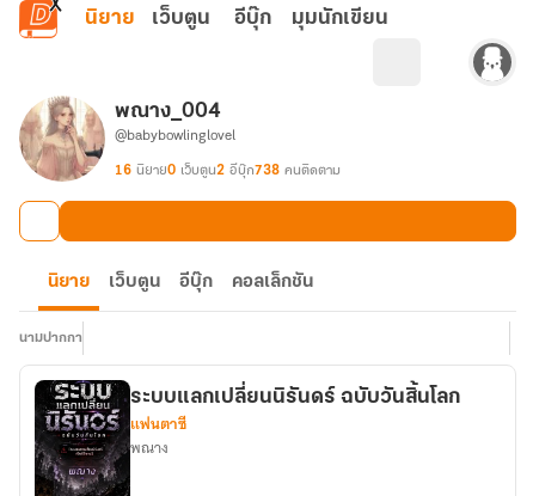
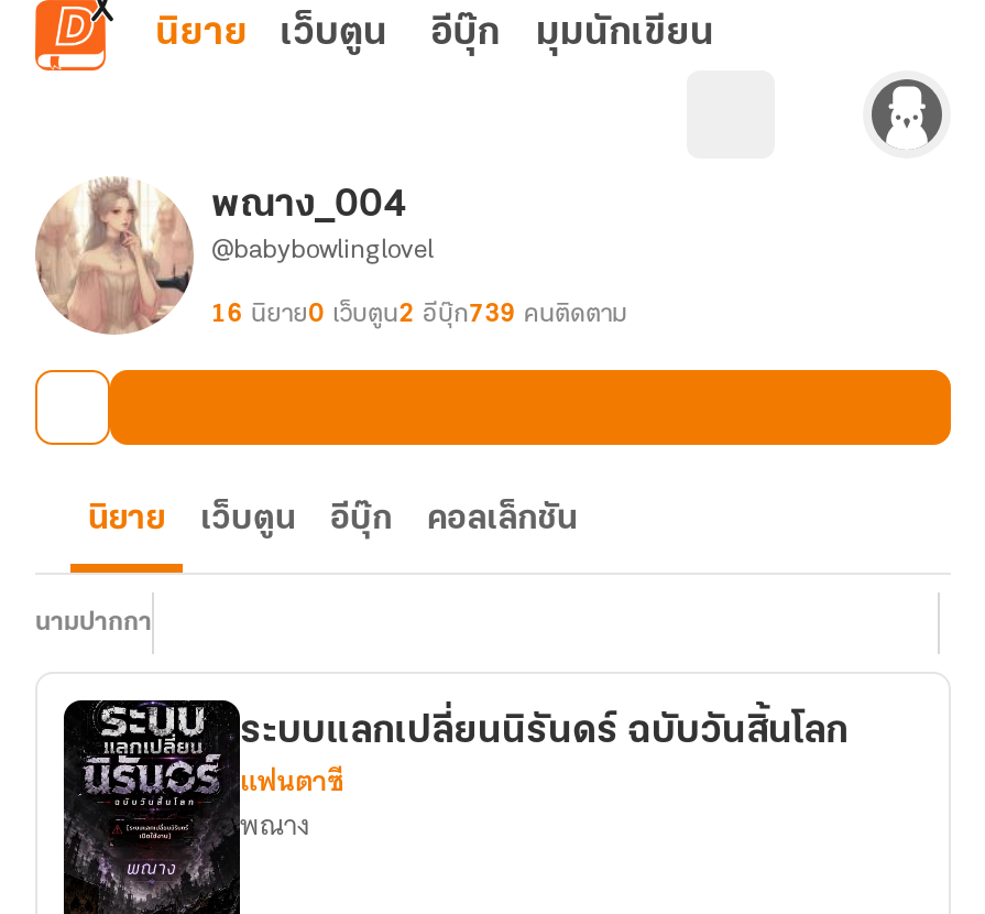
- 16 นิยาย0 เว็บตูน2 อีบุ๊ก738 คนติดตาม
+ 16 นิยาย0 เว็บตูน2 อีบุ๊ก739 คนติดตาม
